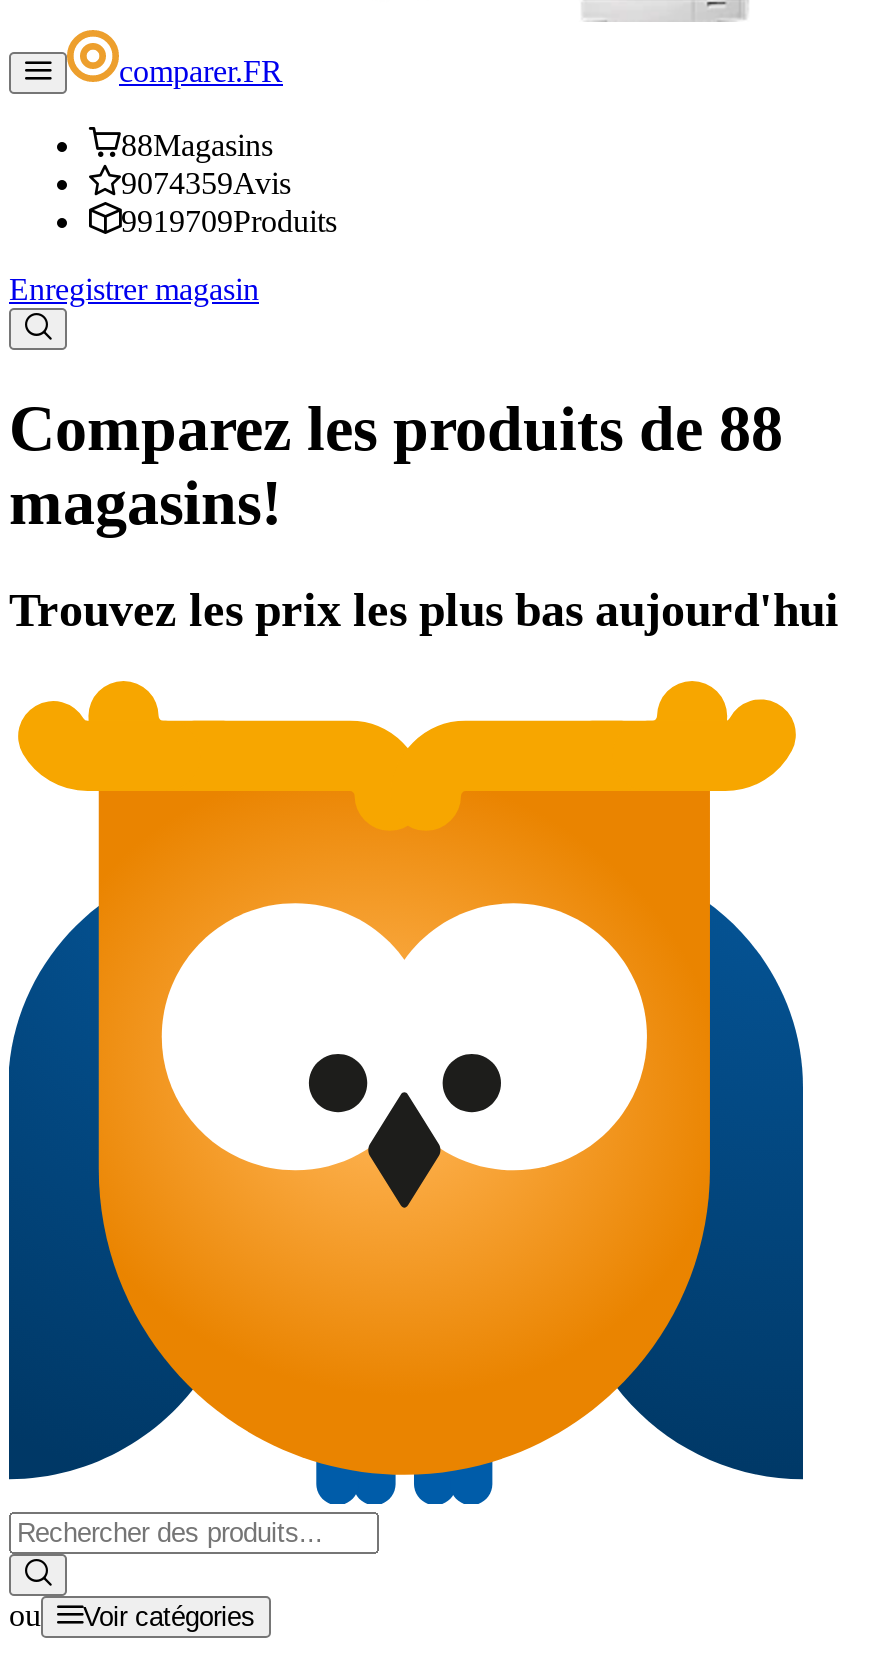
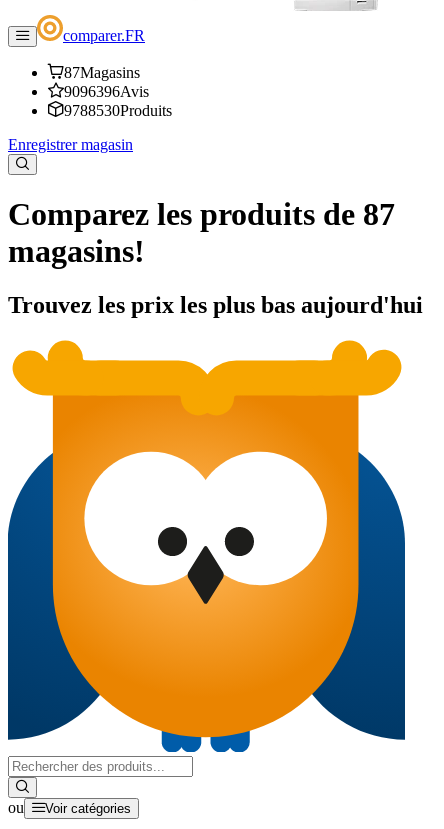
- 88Magasins
+ 87Magasins

- 9074359Avis
+ 9096396Avis

- 9919709Produits
+ 9788530Produits

- Comparez les produits de 88
+ Comparez les produits de 87
